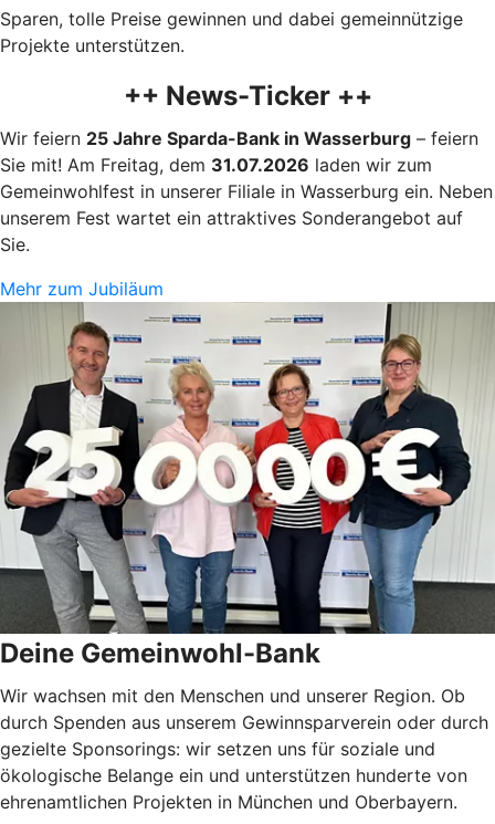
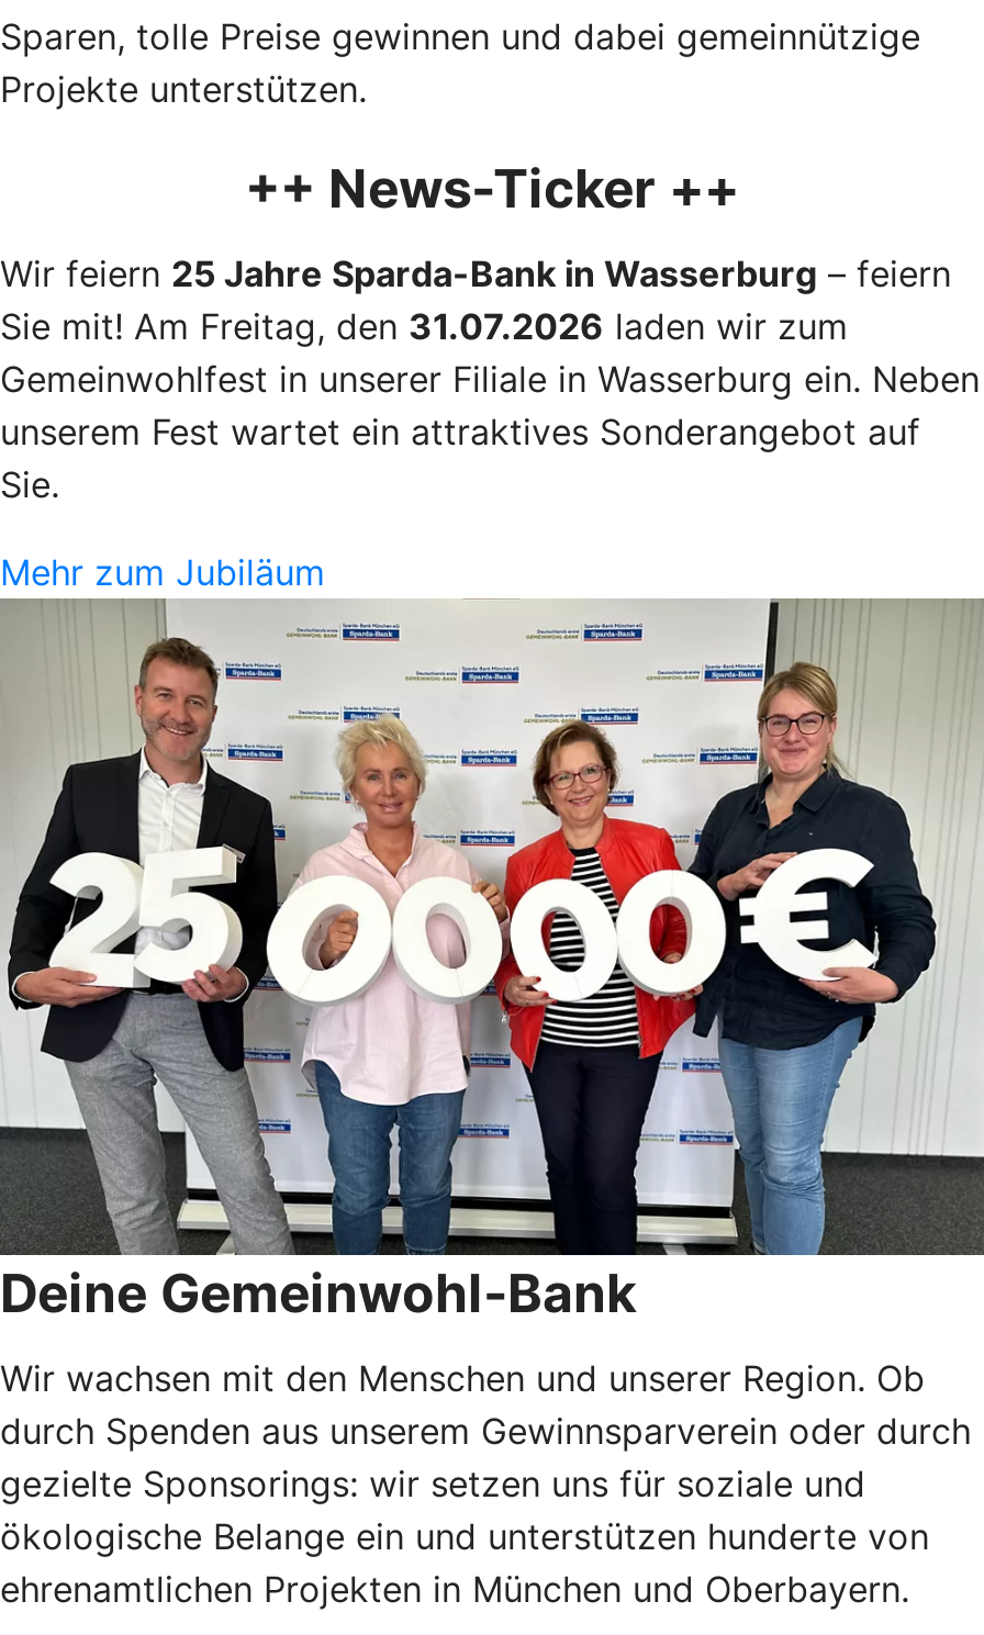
- Sie mit! Am Freitag, dem 31.07.2026 laden wir zum
+ Sie mit! Am Freitag, den 31.07.2026 laden wir zum
